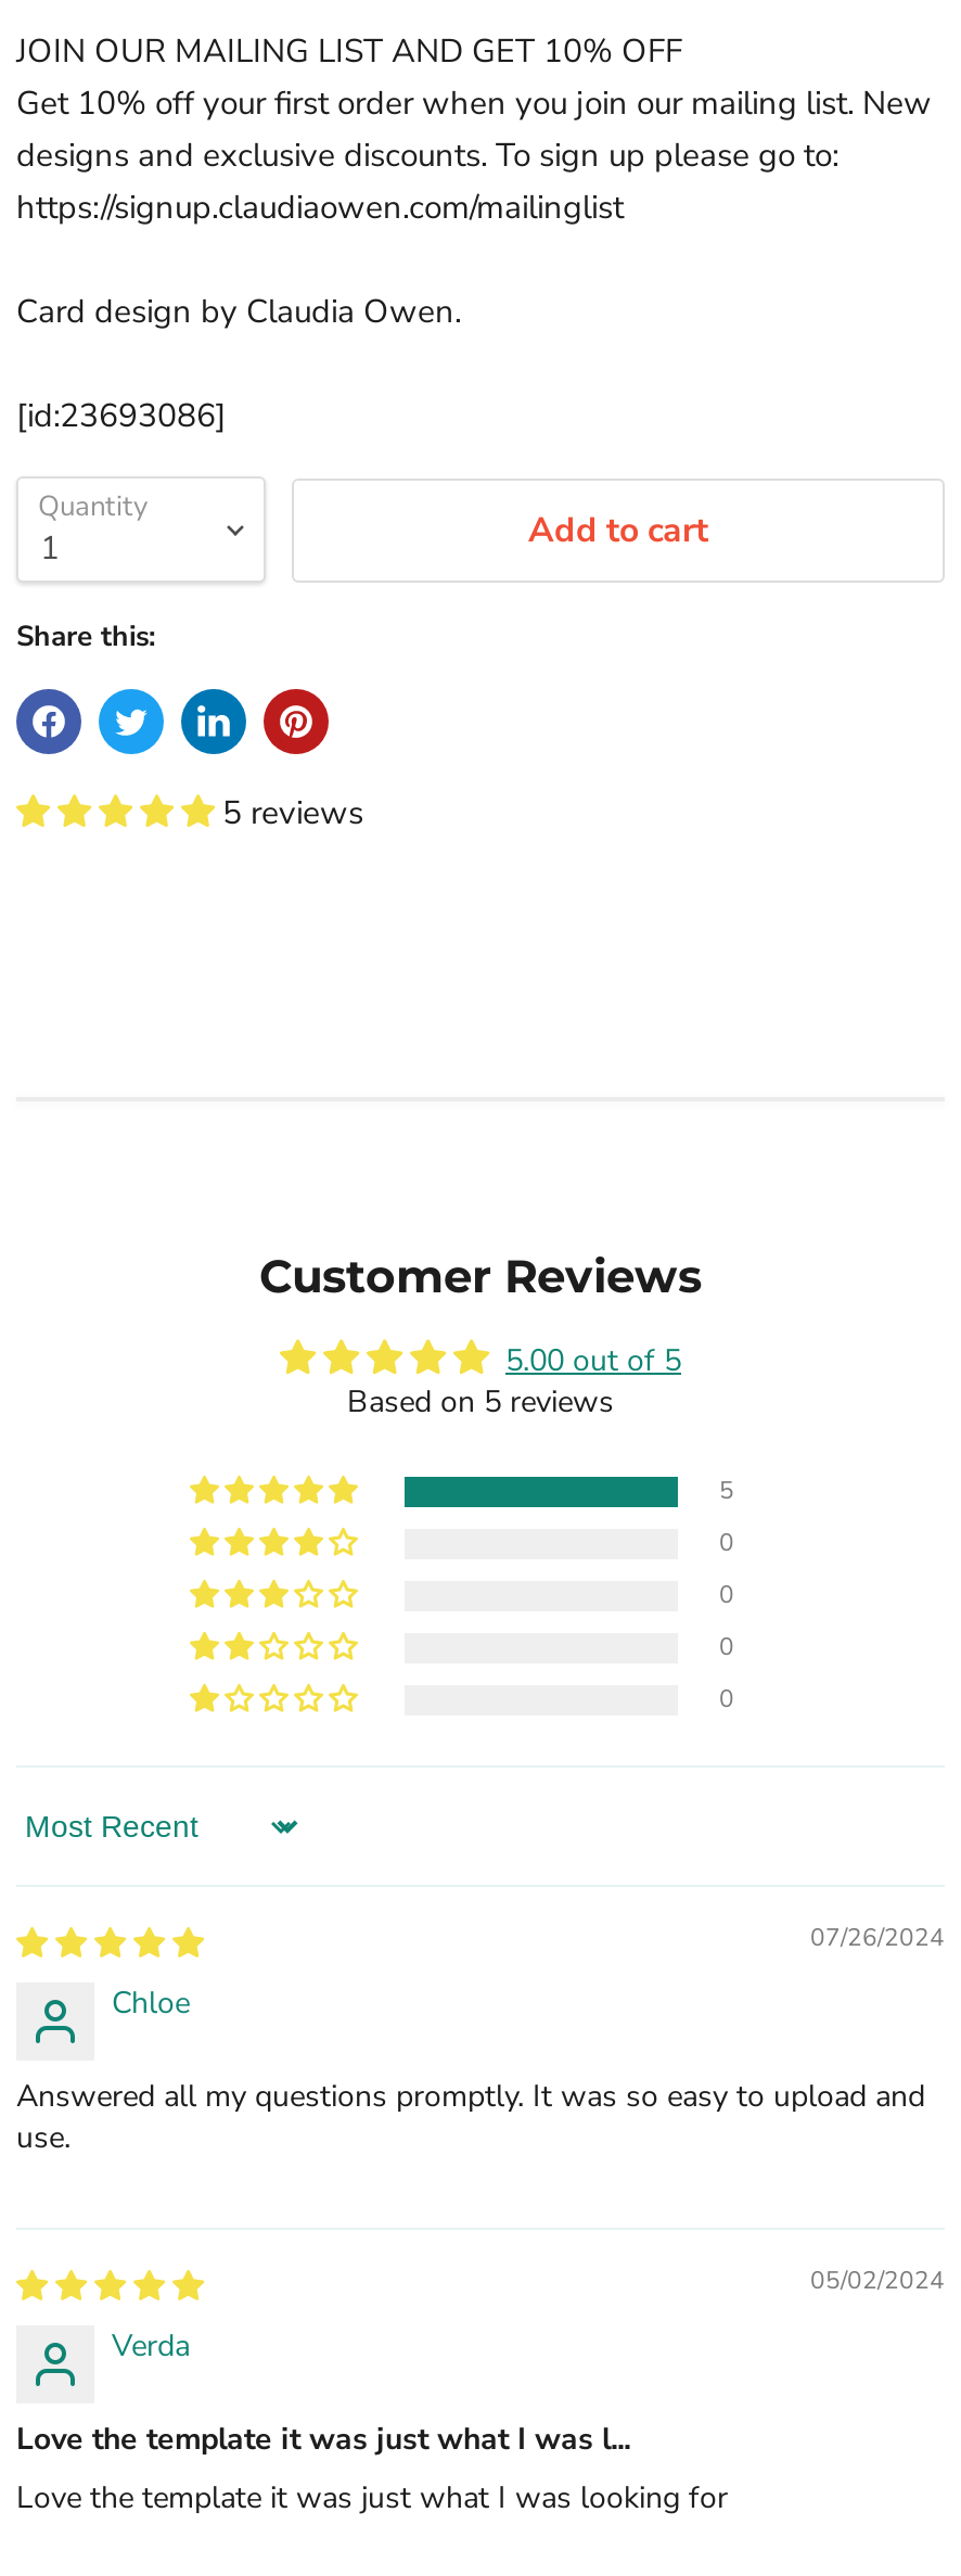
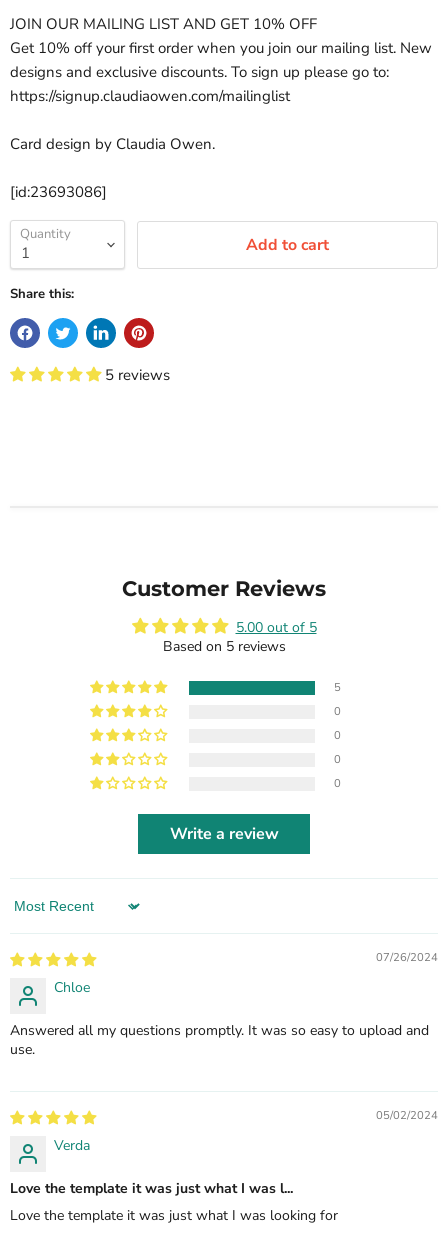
+ Write a review
